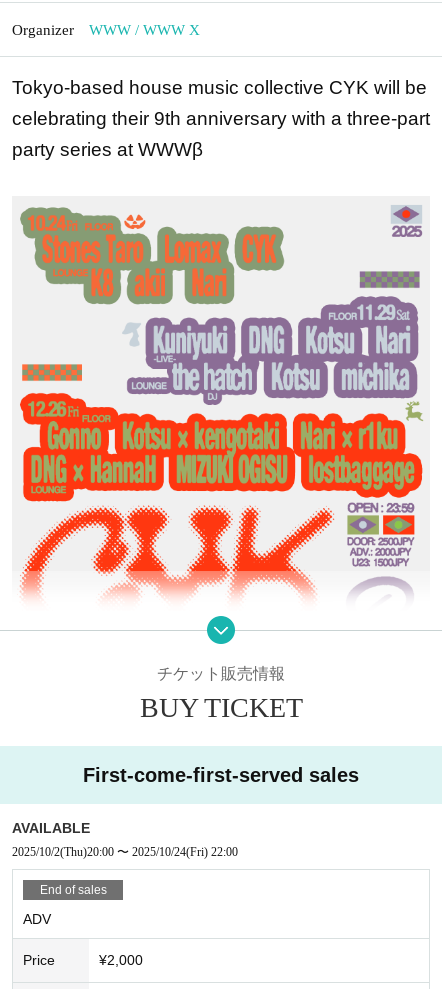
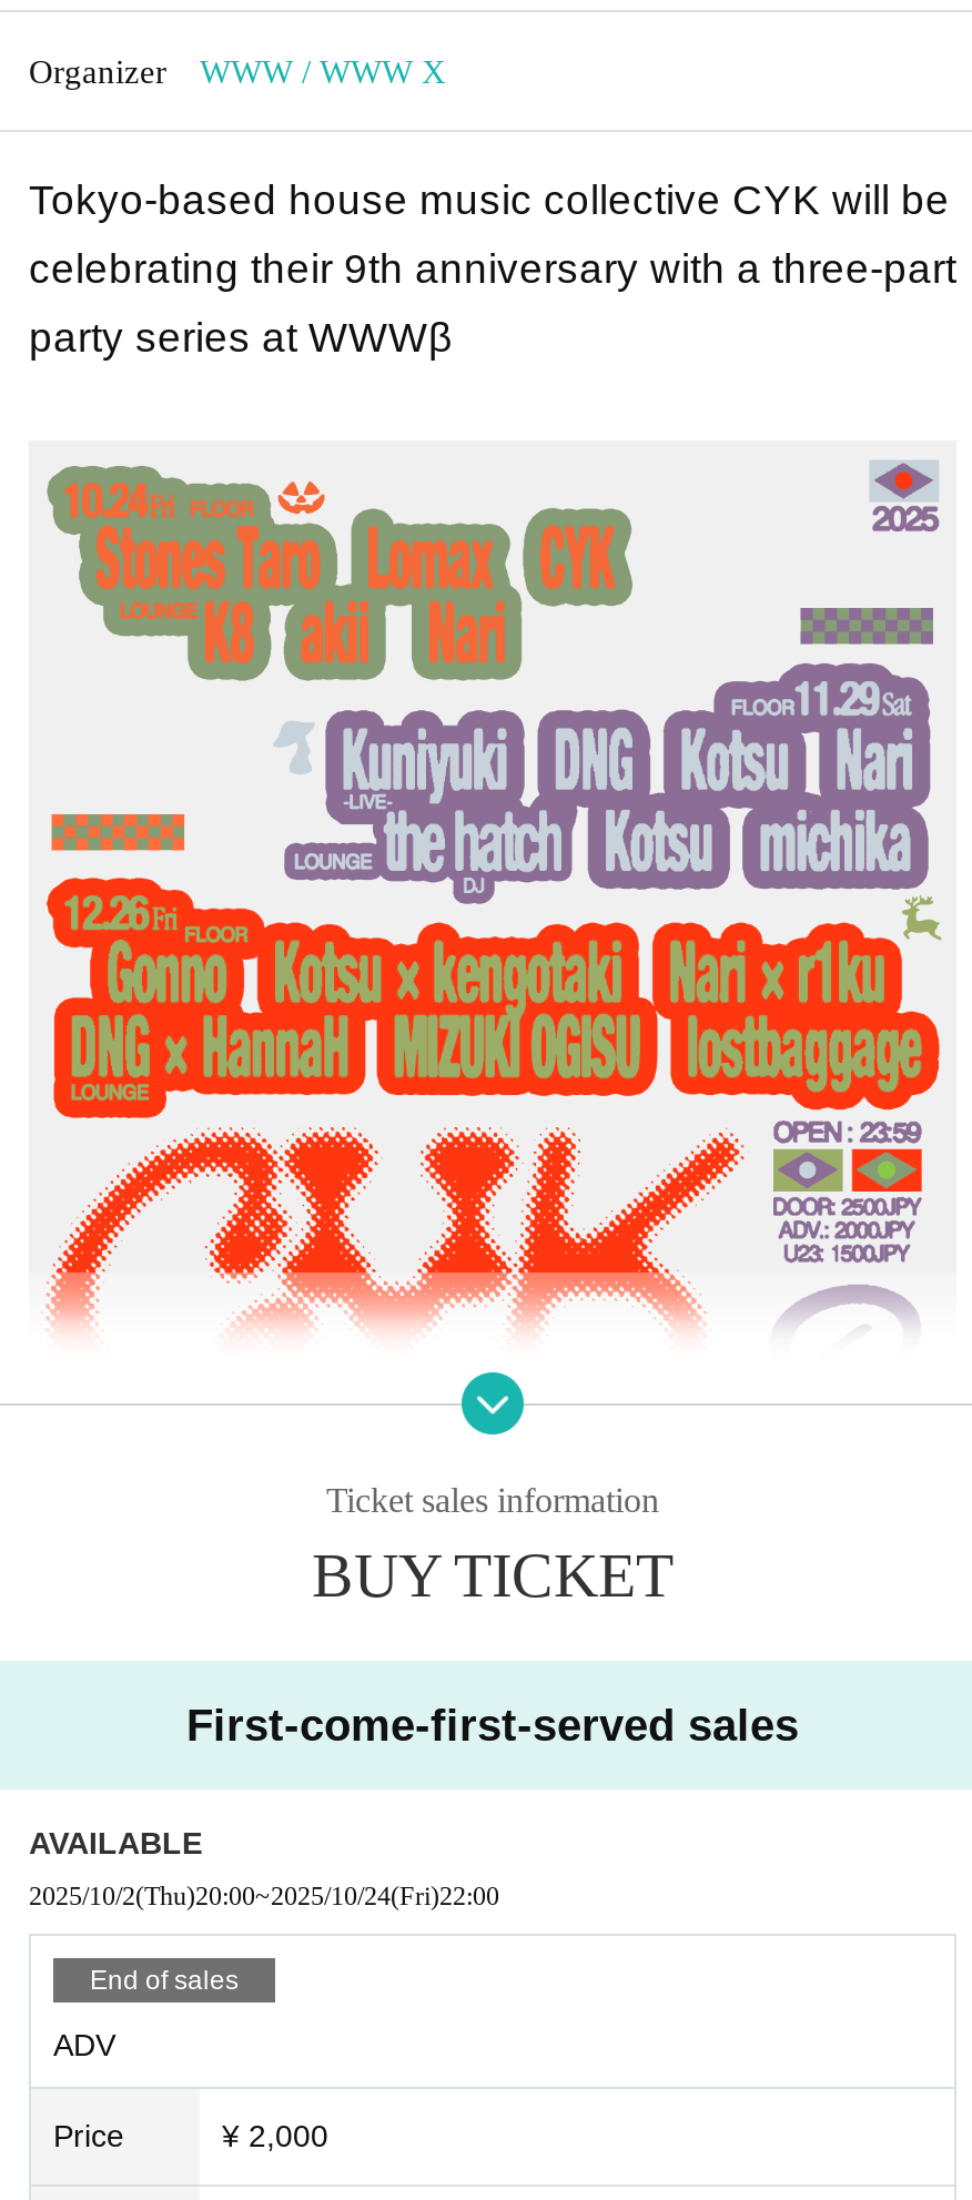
- チケット販売情報
+ Ticket sales information

- 2025/10/2(Thu)20:00〜2025/10/24(Fri) 22:00
+ 2025/10/2(Thu)20:00~2025/10/24(Fri)22:00

- ¥2,000
+ ¥ 2,000
